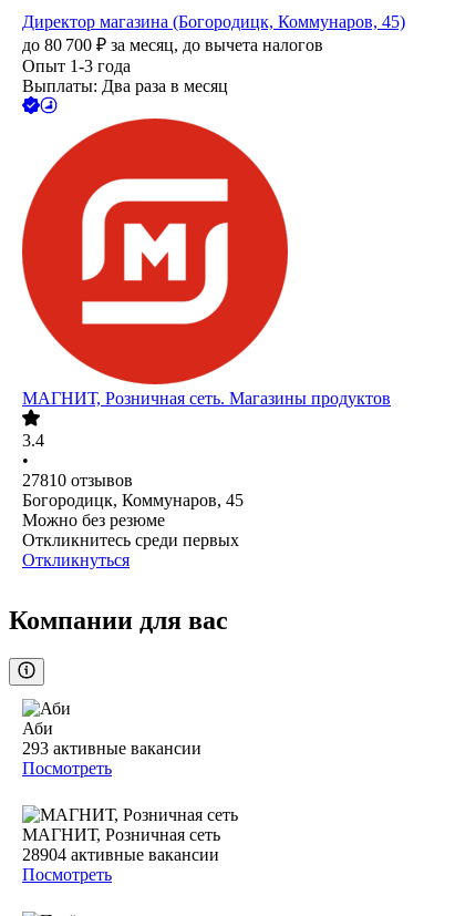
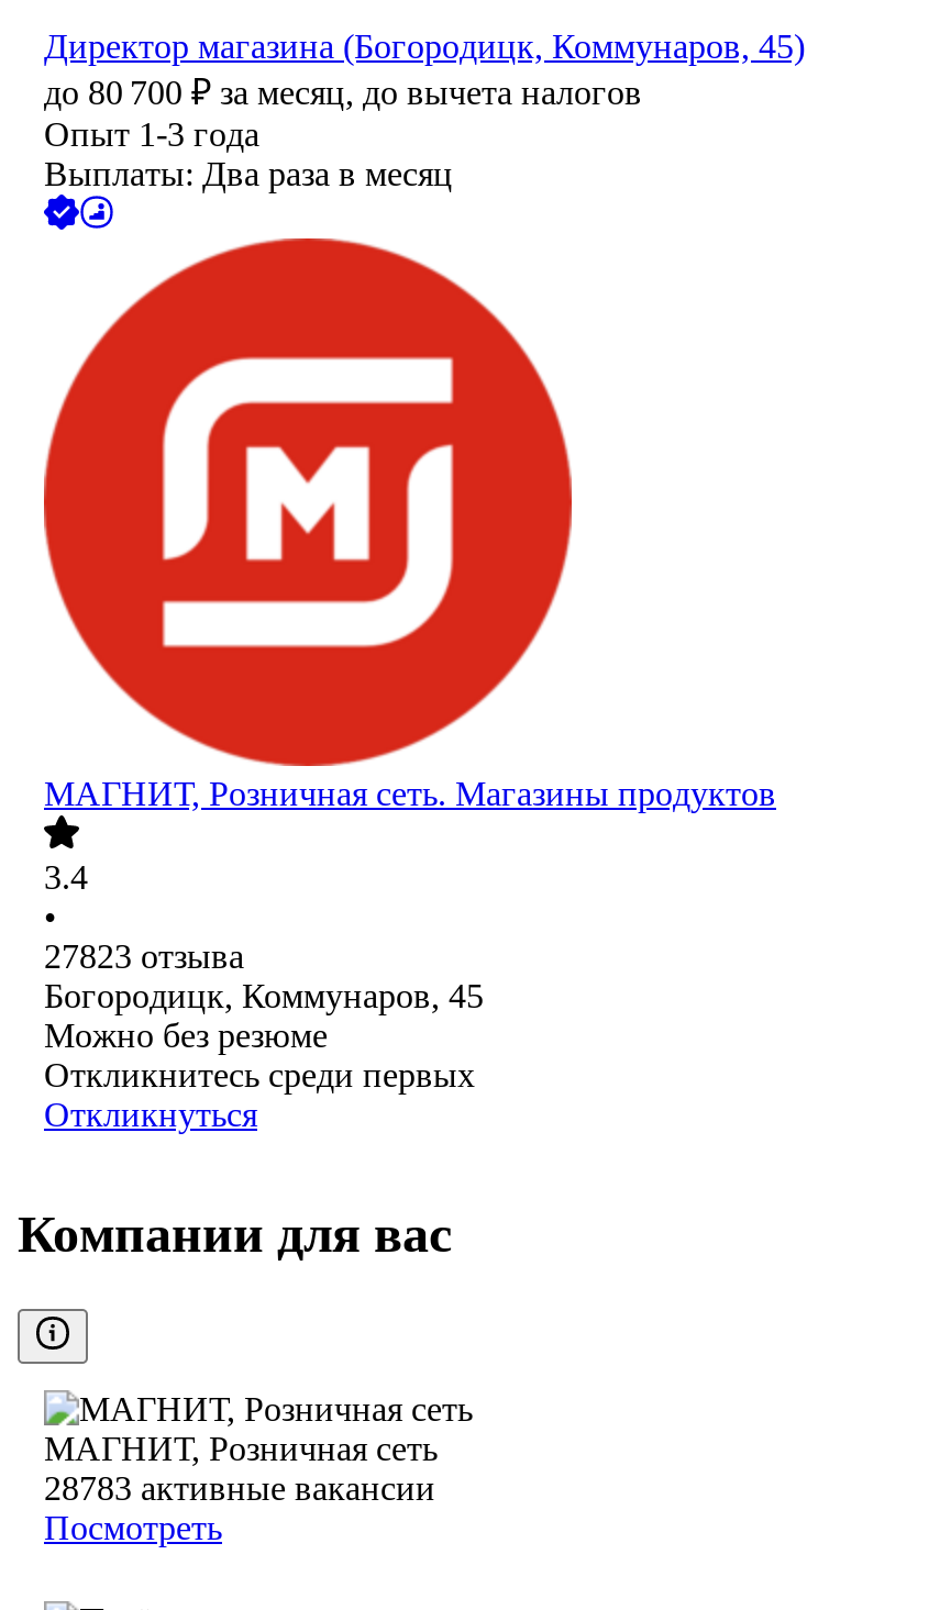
- 27810 отзывов
+ 27823 отзыва

- Аби
- 293 активные вакансии
- Посмотреть

- 28904 активные вакансии
+ 28783 активные вакансии
